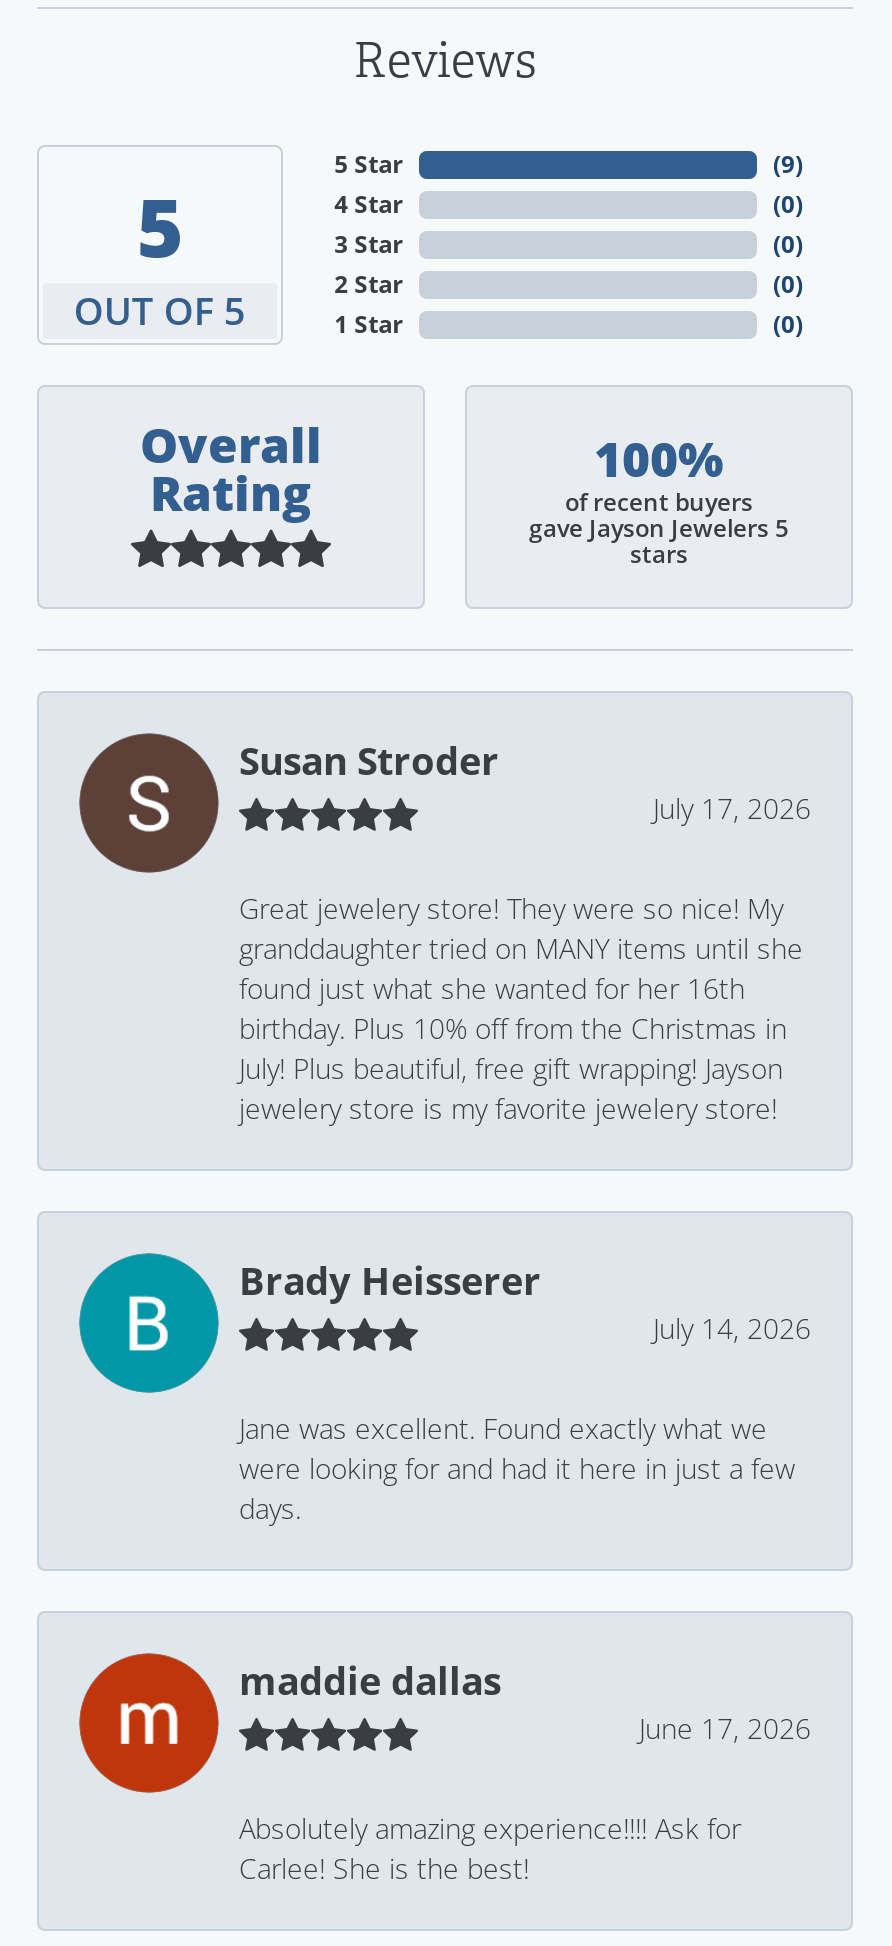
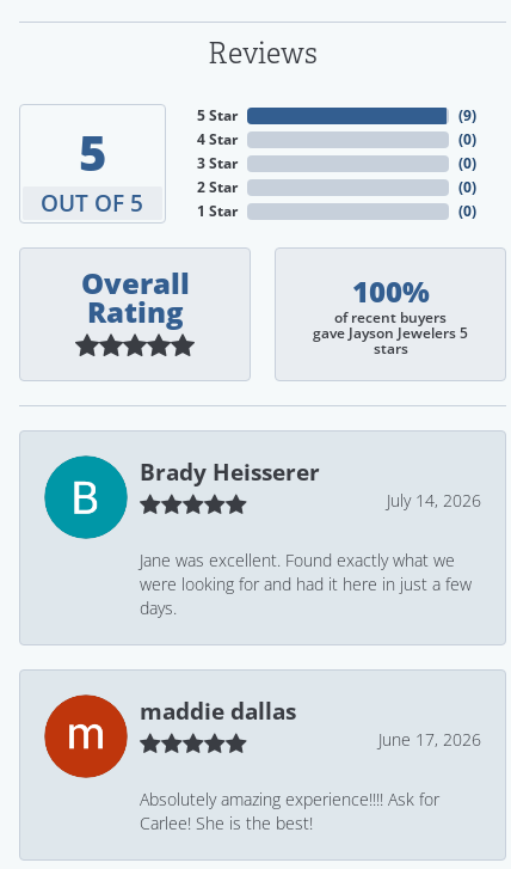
- [image]
- Susan Stroder
- July 17, 2026
- Great jewelery store! They were so nice! My
- granddaughter tried on MANY items until she
- found just what she wanted for her 16th
- birthday. Plus 10% off from the Christmas in
- July! Plus beautiful, free gift wrapping! Jayson
- jewelery store is my favorite jewelery store!
